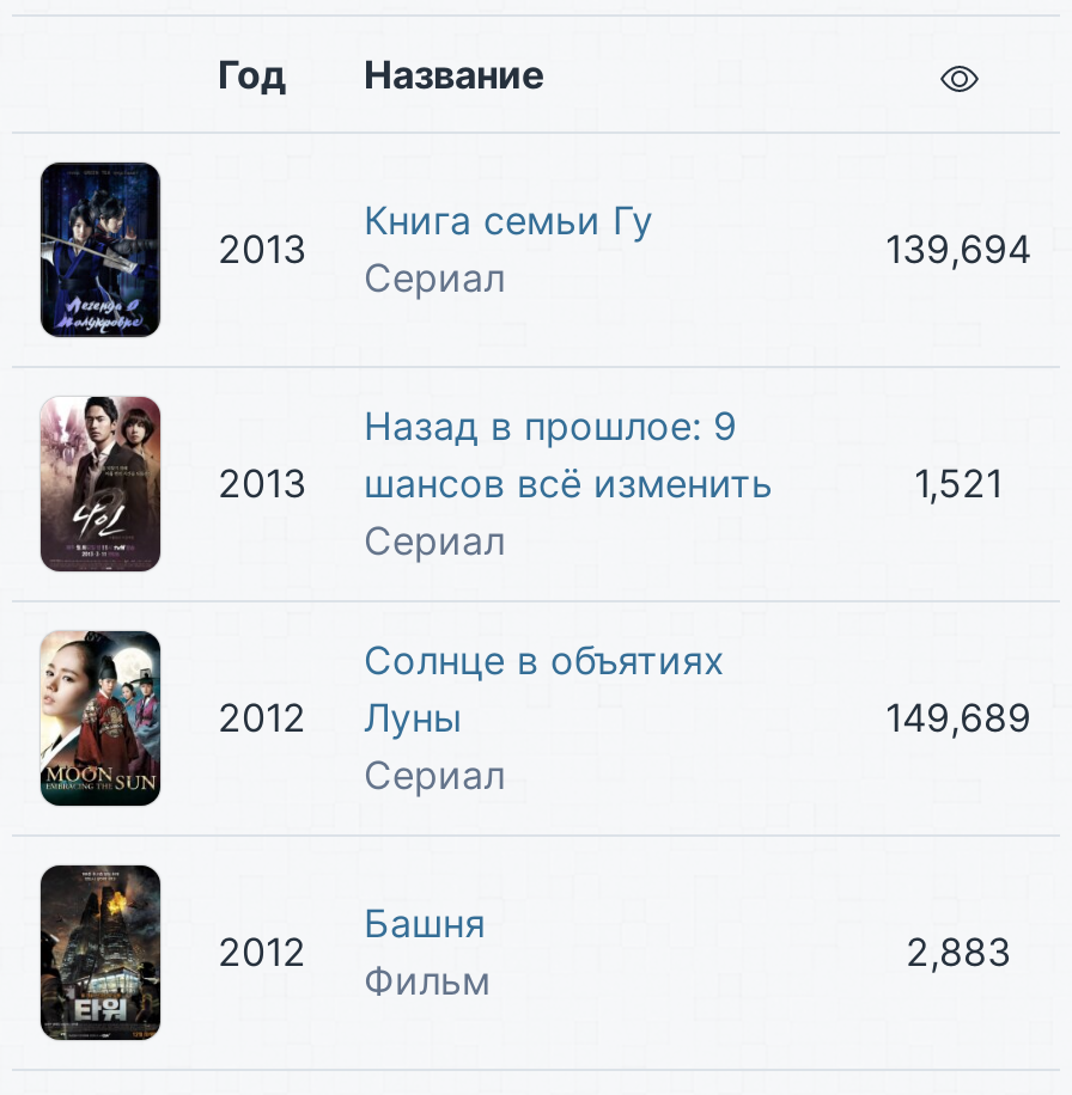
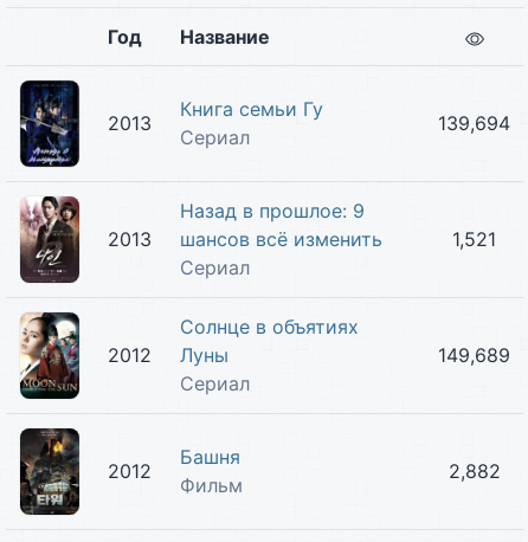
- 2,883
+ 2,882
